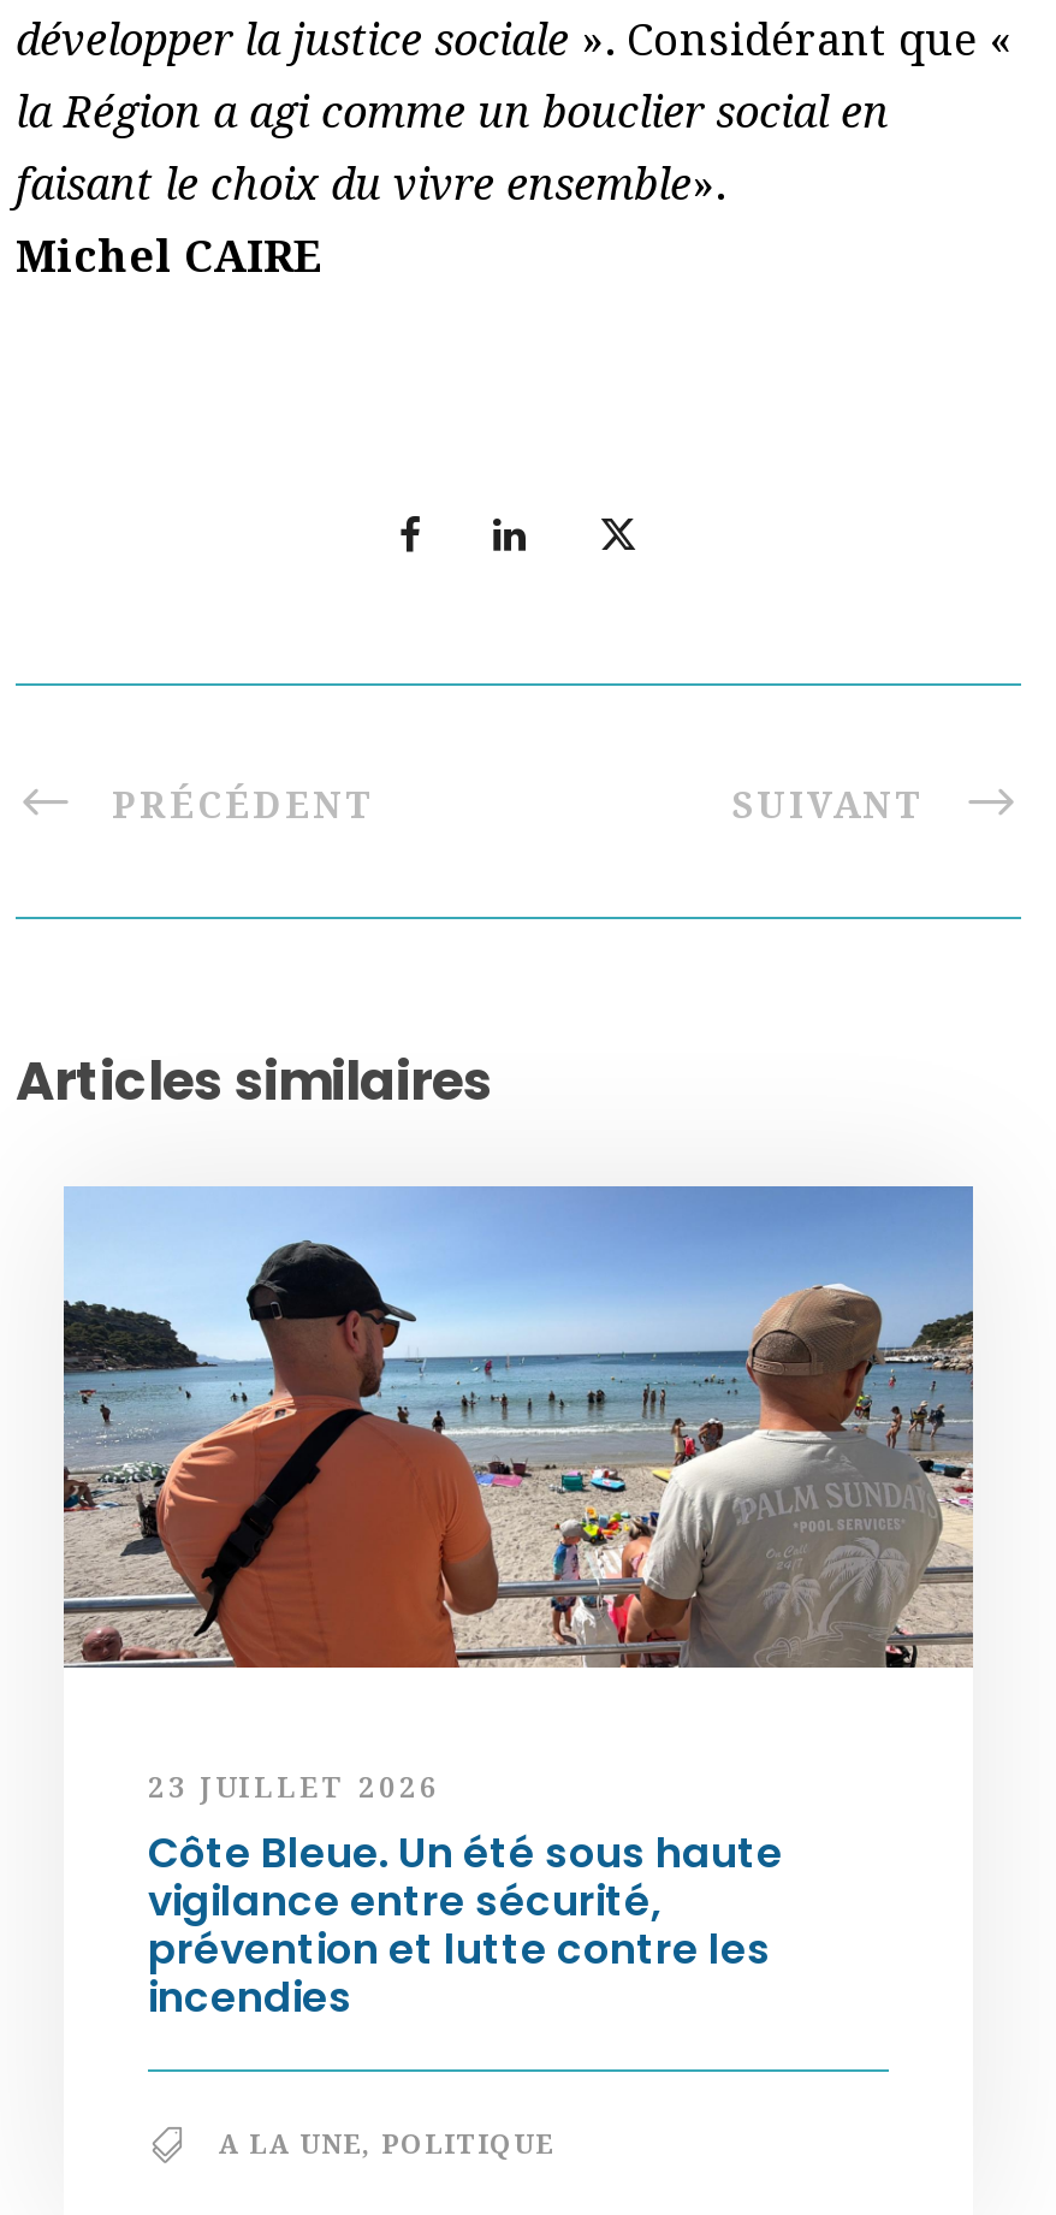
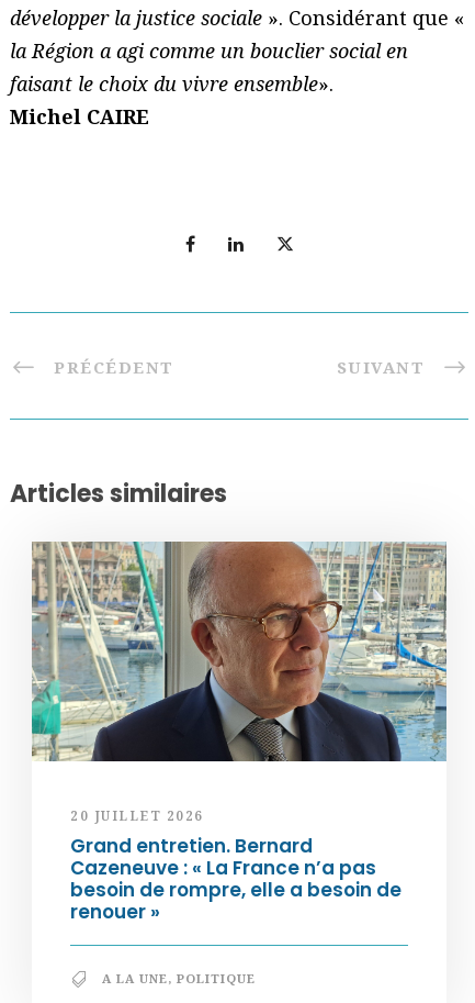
- [image]
- 23 JUILLET 2026
- Côte Bleue. Un été sous haute
- vigilance entre sécurité,
- prévention et lutte contre les
- incendies
+ [image]
+ 20 JUILLET 2026
+ Grand entretien. Bernard
+ Cazeneuve : « La France n’a pas
+ besoin de rompre, elle a besoin de
+ renouer »
